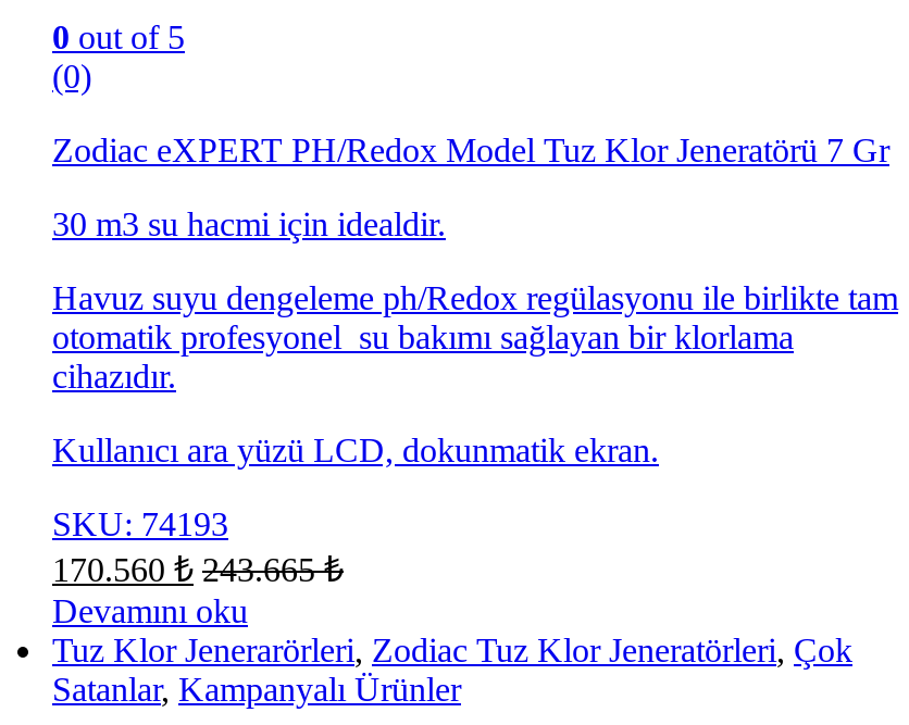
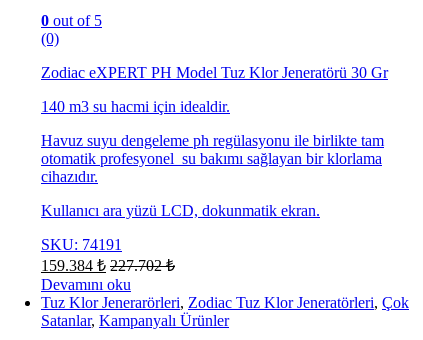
- Zodiac eXPERT PH/Redox Model Tuz Klor Jeneratörü 7 Gr
+ Zodiac eXPERT PH Model Tuz Klor Jeneratörü 30 Gr

- 30 m3 su hacmi için idealdir.
+ 140 m3 su hacmi için idealdir.

- Havuz suyu dengeleme ph/Redox regülasyonu ile birlikte tam
+ Havuz suyu dengeleme ph regülasyonu ile birlikte tam

- SKU: 74193
+ SKU: 74191

- 170.560 ₺ 243.665₺
+ 159.384 ₺ 227.702₺
